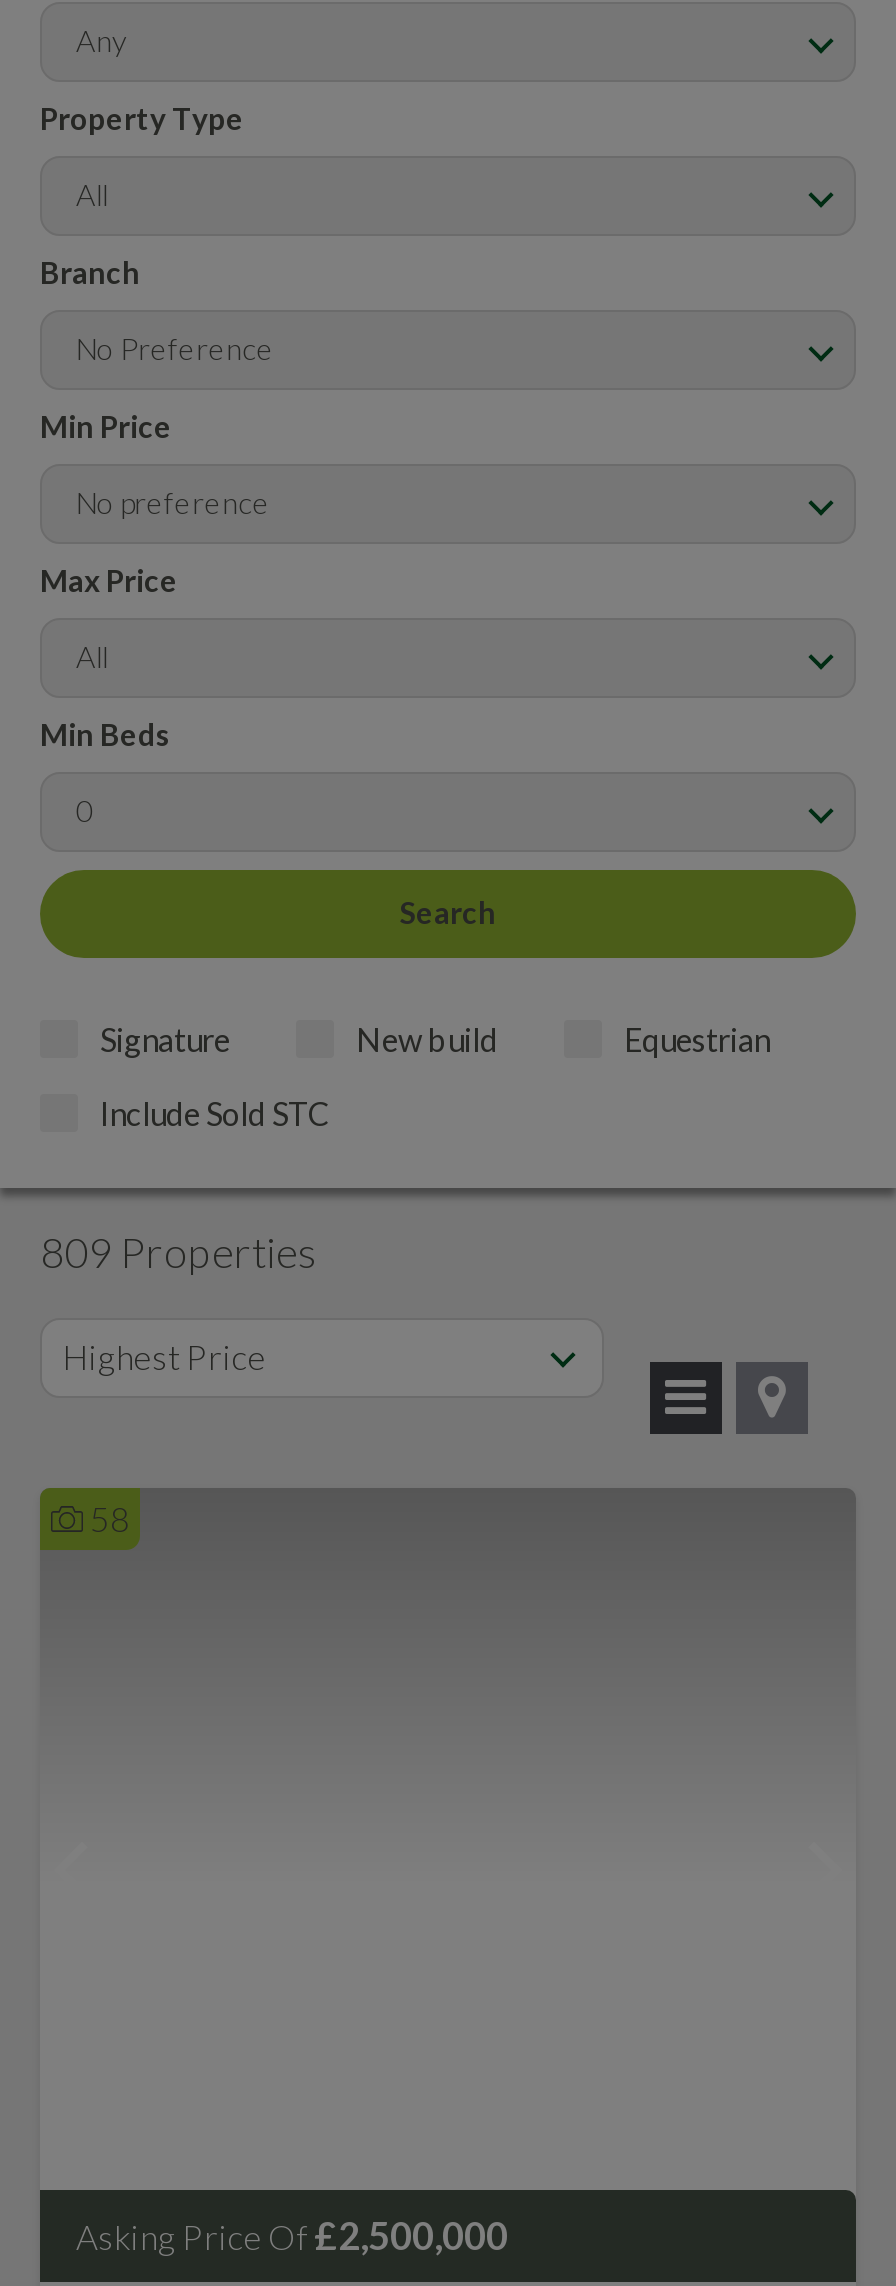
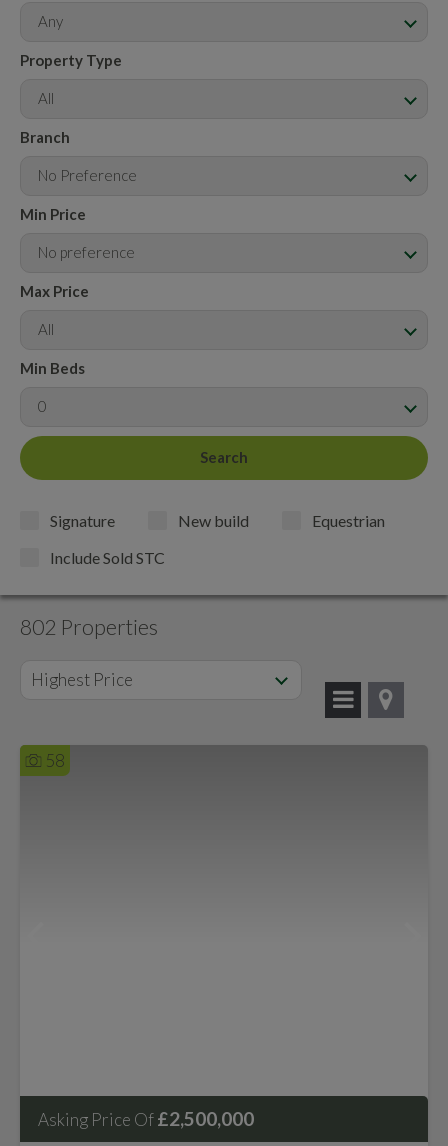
- 809 Properties
+ 802 Properties
